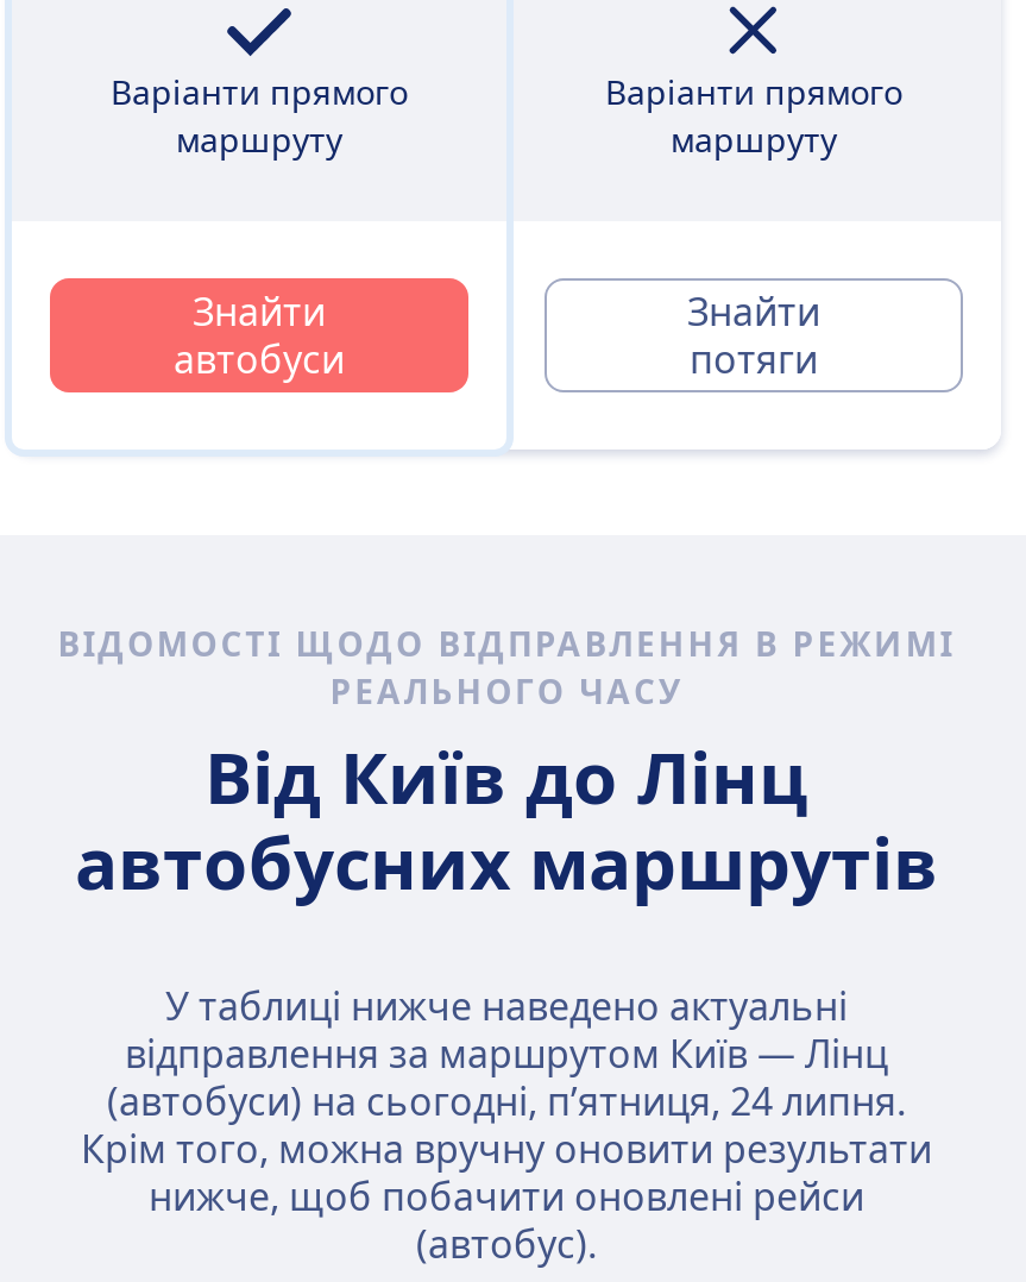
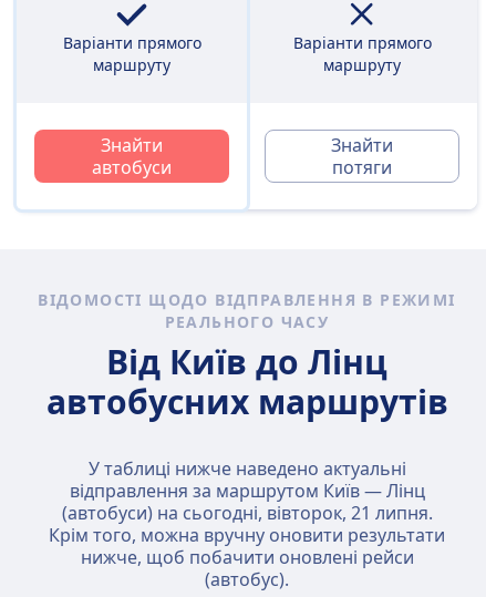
- (автобуси) на сьогодні, пʼятниця, 24 липня.
+ (автобуси) на сьогодні, вівторок, 21 липня.
